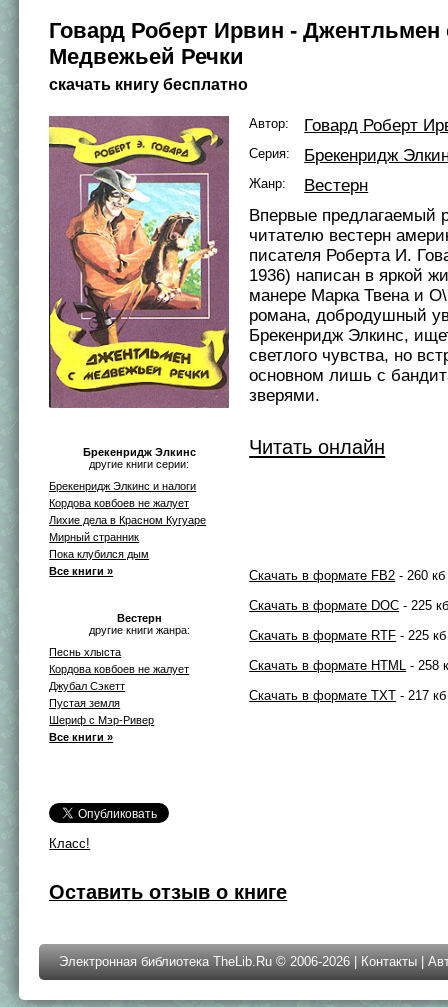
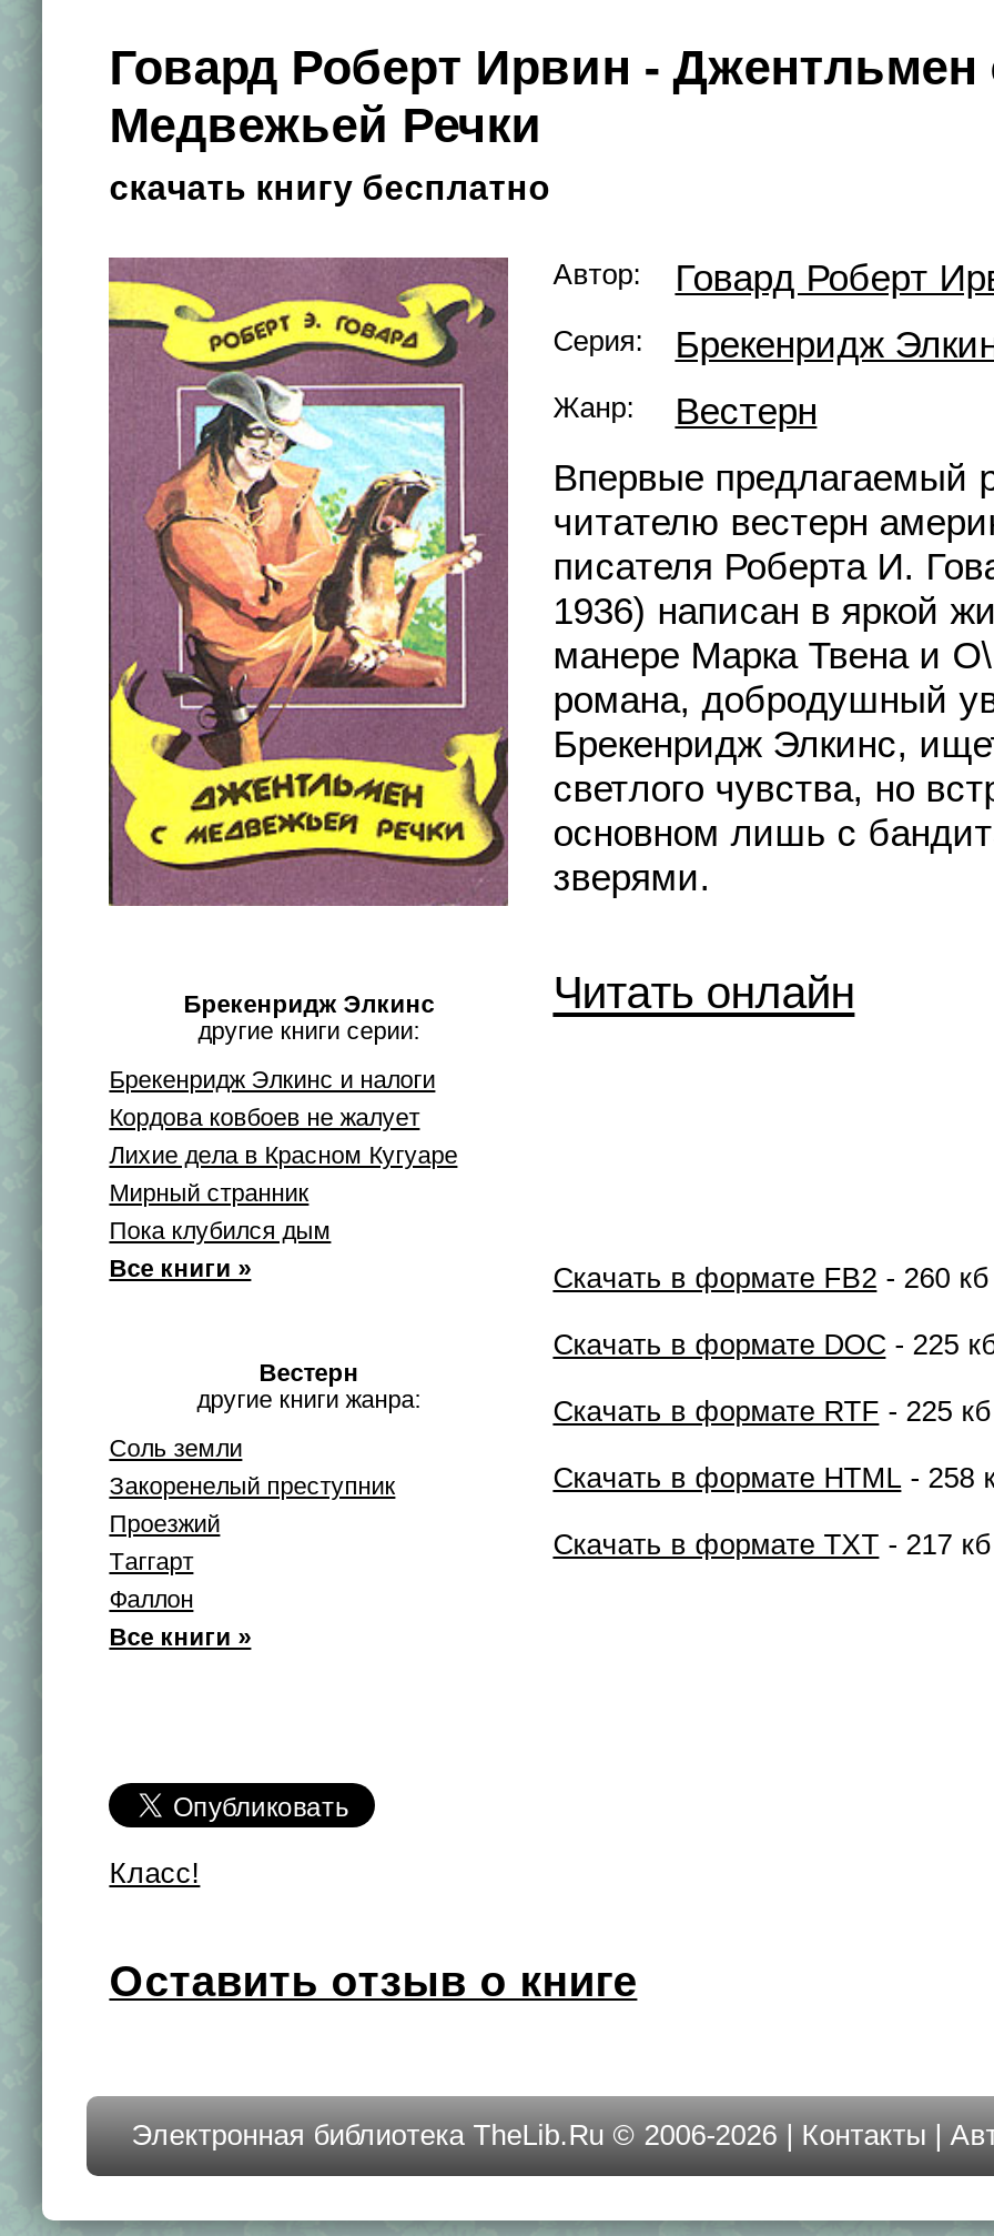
- Песнь хлыста
- Кордова ковбоев не жалует
- Джубал Сэкетт
- Пустая земля
- Шериф с Мэр-Ривер
+ Соль земли
+ Закоренелый преступник
+ Проезжий
+ Таггарт
+ Фаллон
